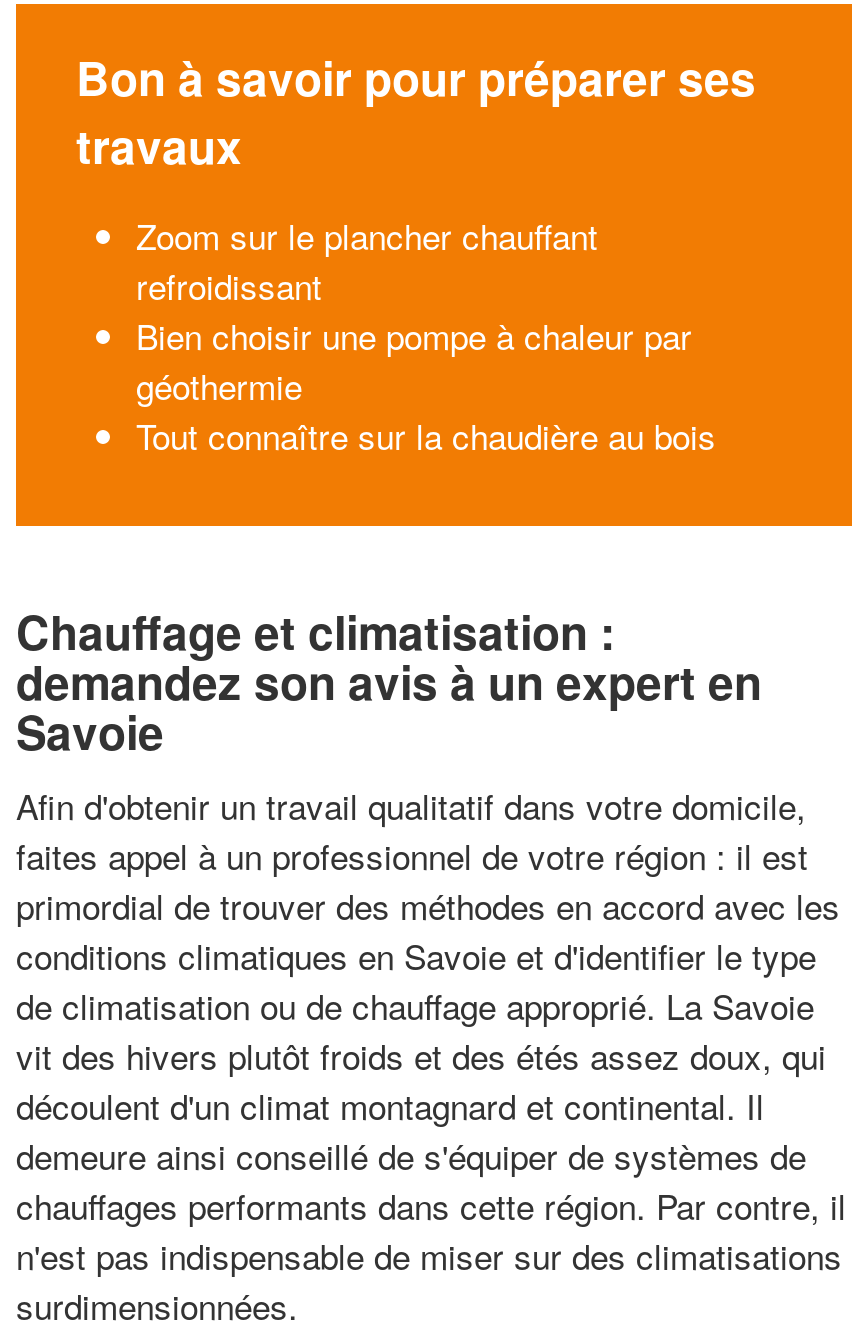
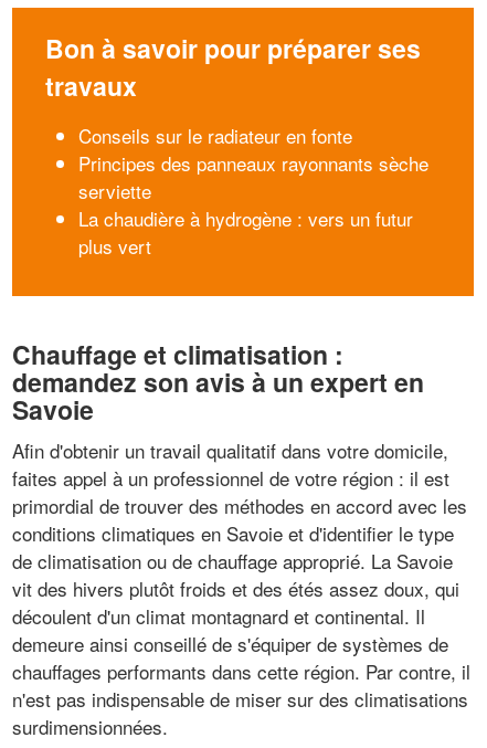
- Zoom sur le plancher chauffant
- refroidissant
- Bien choisir une pompe à chaleur par
- géothermie
- Tout connaître sur la chaudière au bois
+ Conseils sur le radiateur en fonte
+ Principes des panneaux rayonnants sèche
+ serviette
+ La chaudière à hydrogène : vers un futur
+ plus vert
